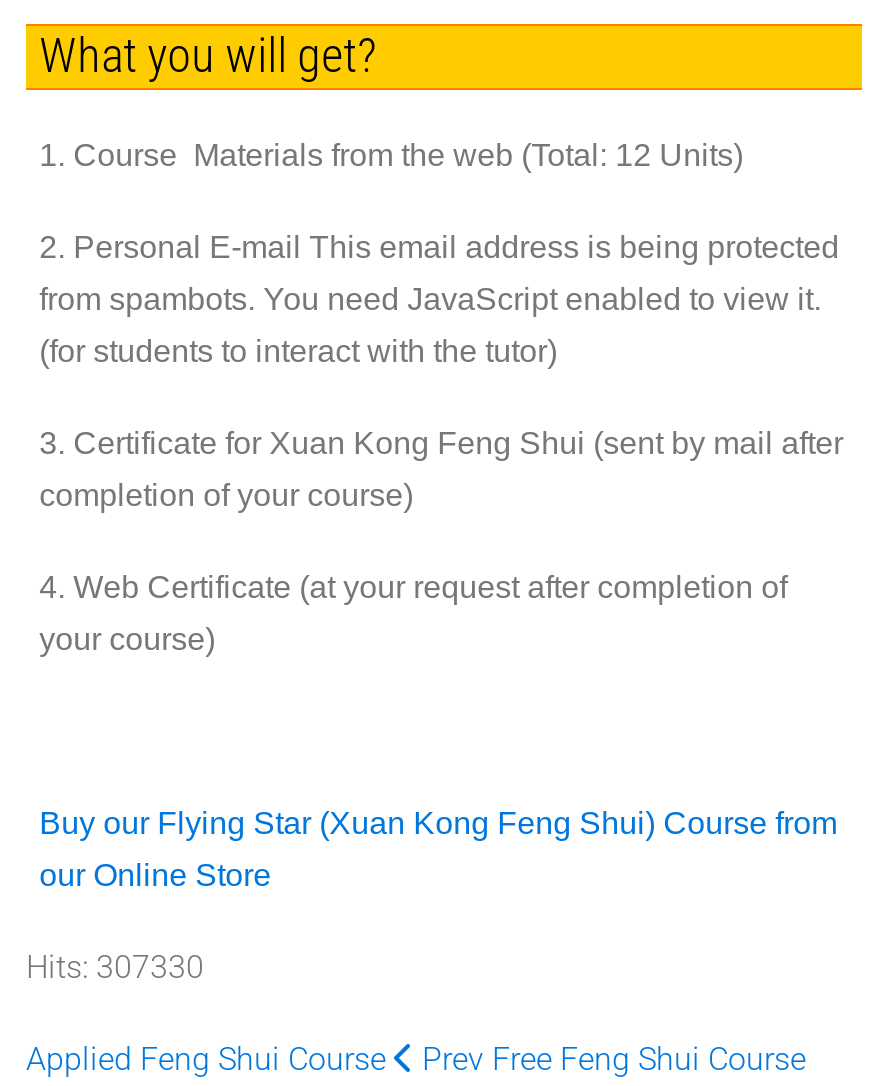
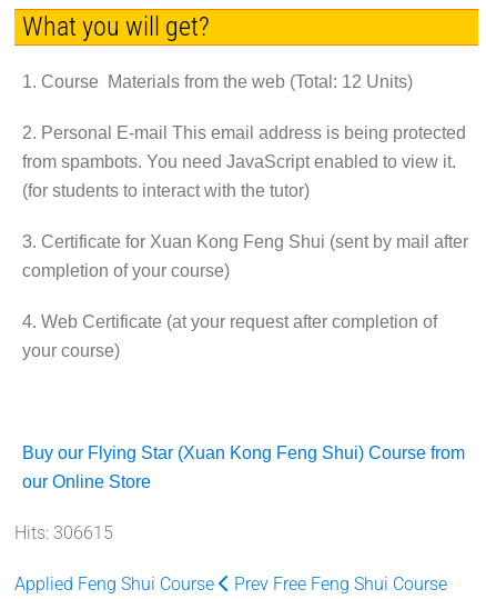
- Hits: 307330
+ Hits: 306615
